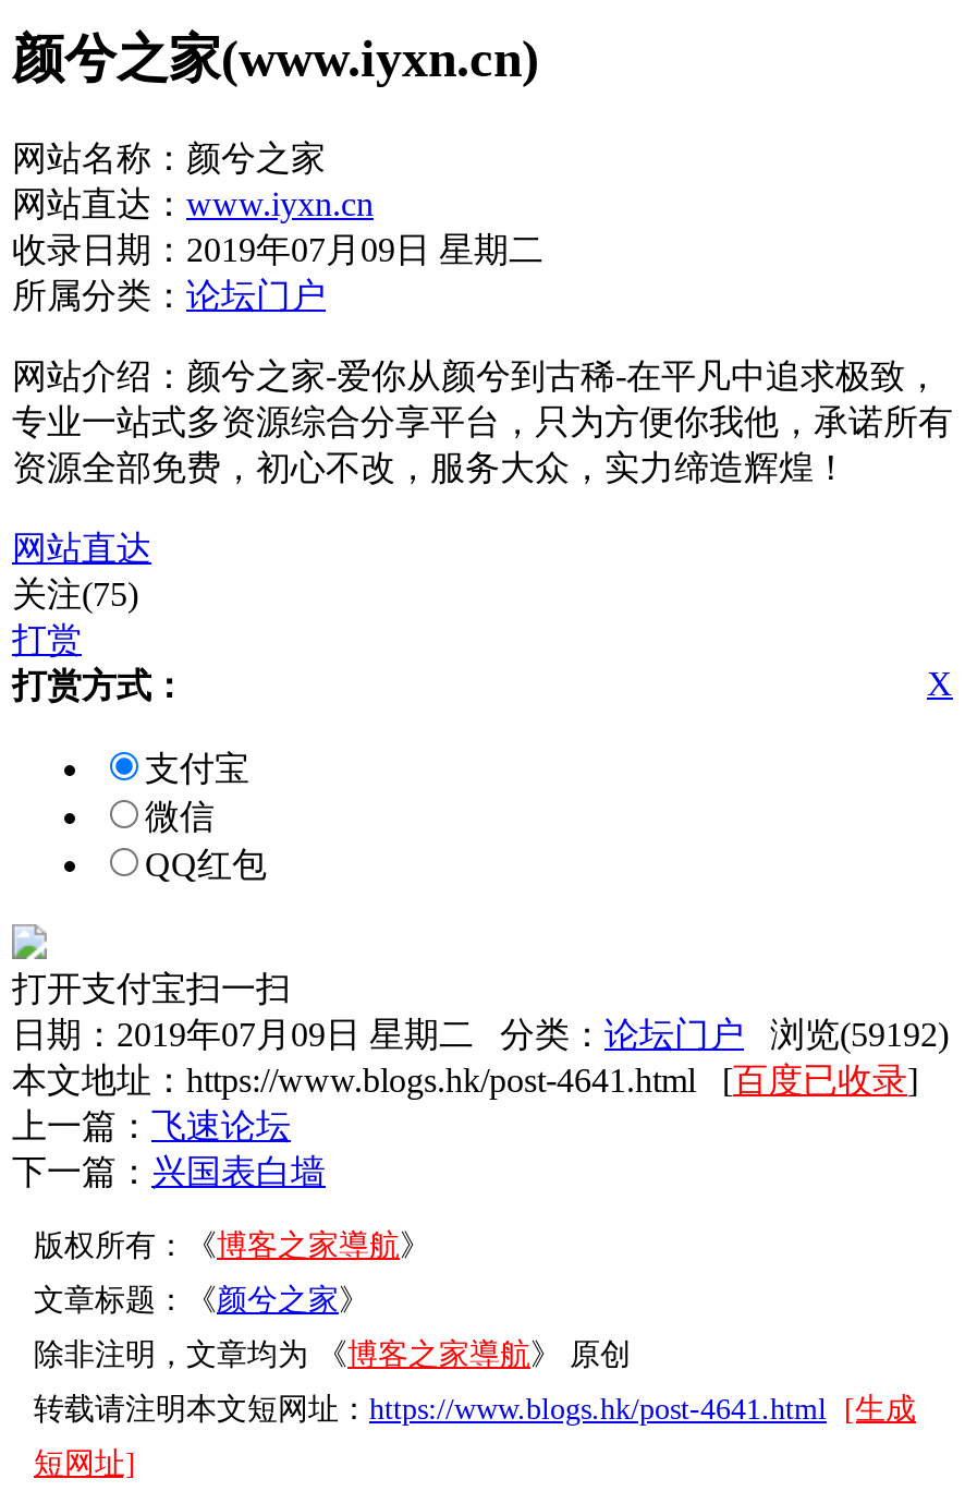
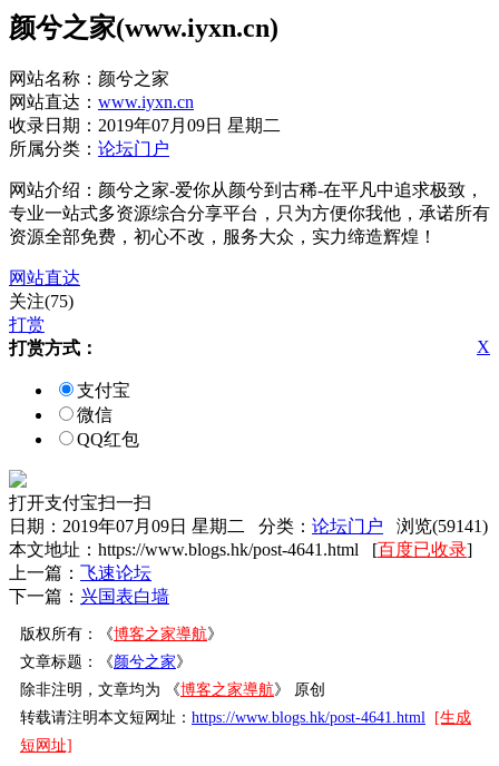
- 日期：2019年07月09日 星期二 分类：论坛门户浏览(59192)
+ 日期：2019年07月09日 星期二 分类：论坛门户浏览(59141)
